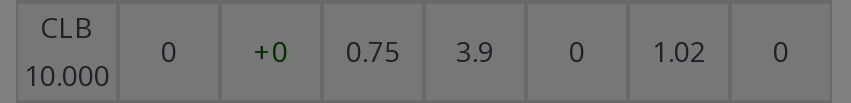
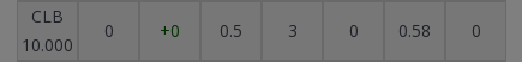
- 0.75
+ 0.5

- 3.9
+ 3

- 1.02
+ 0.58
